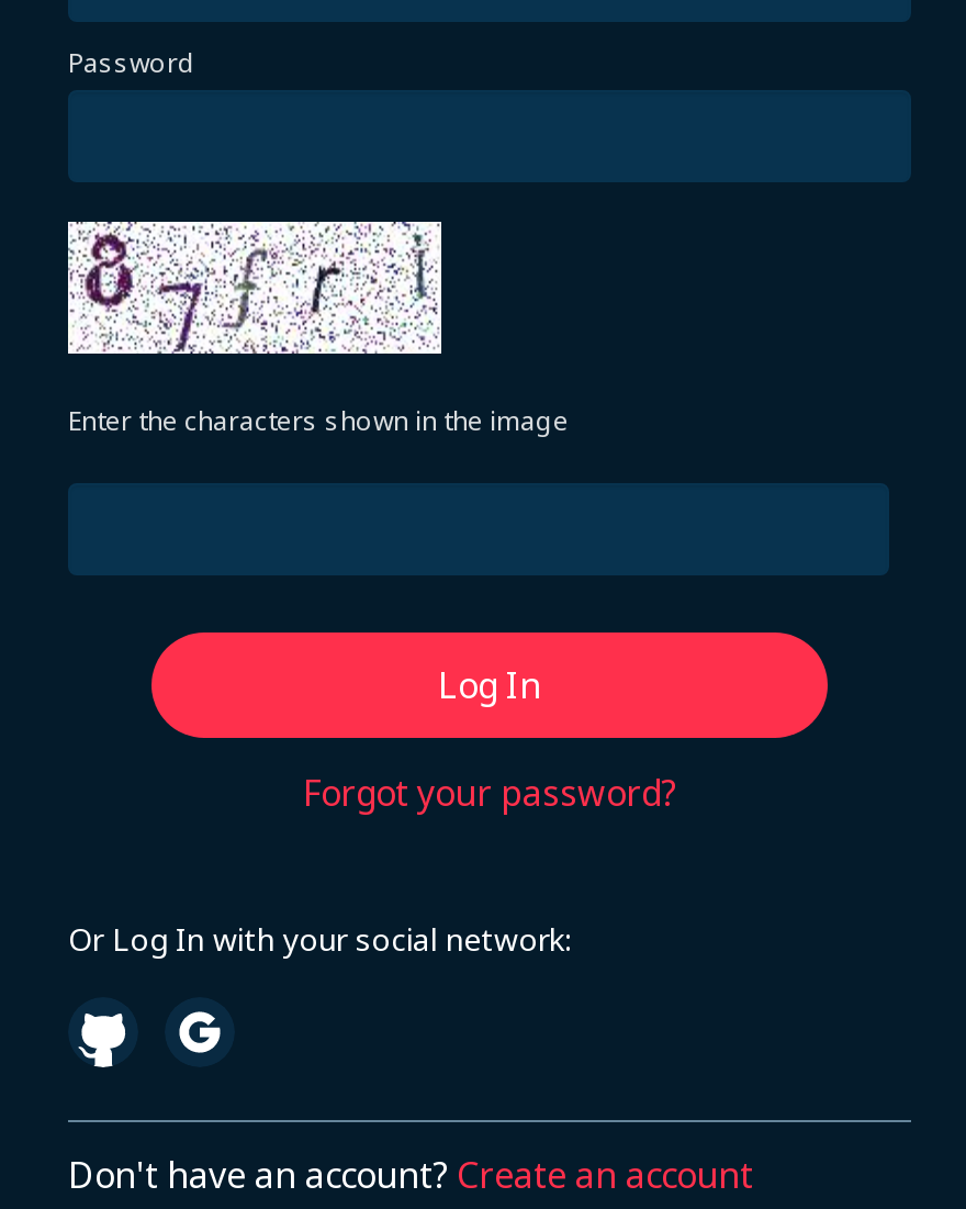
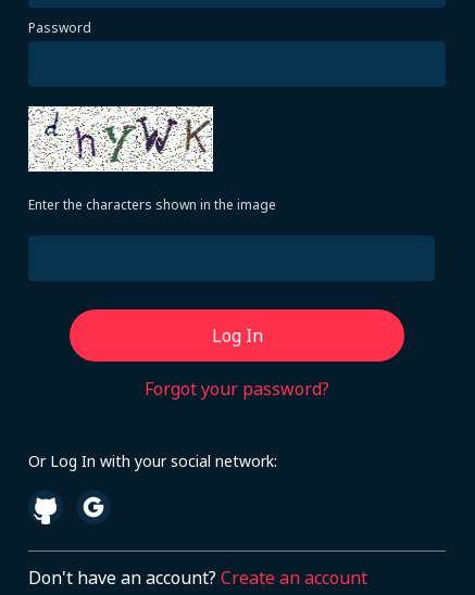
- [image]
+ [image]
